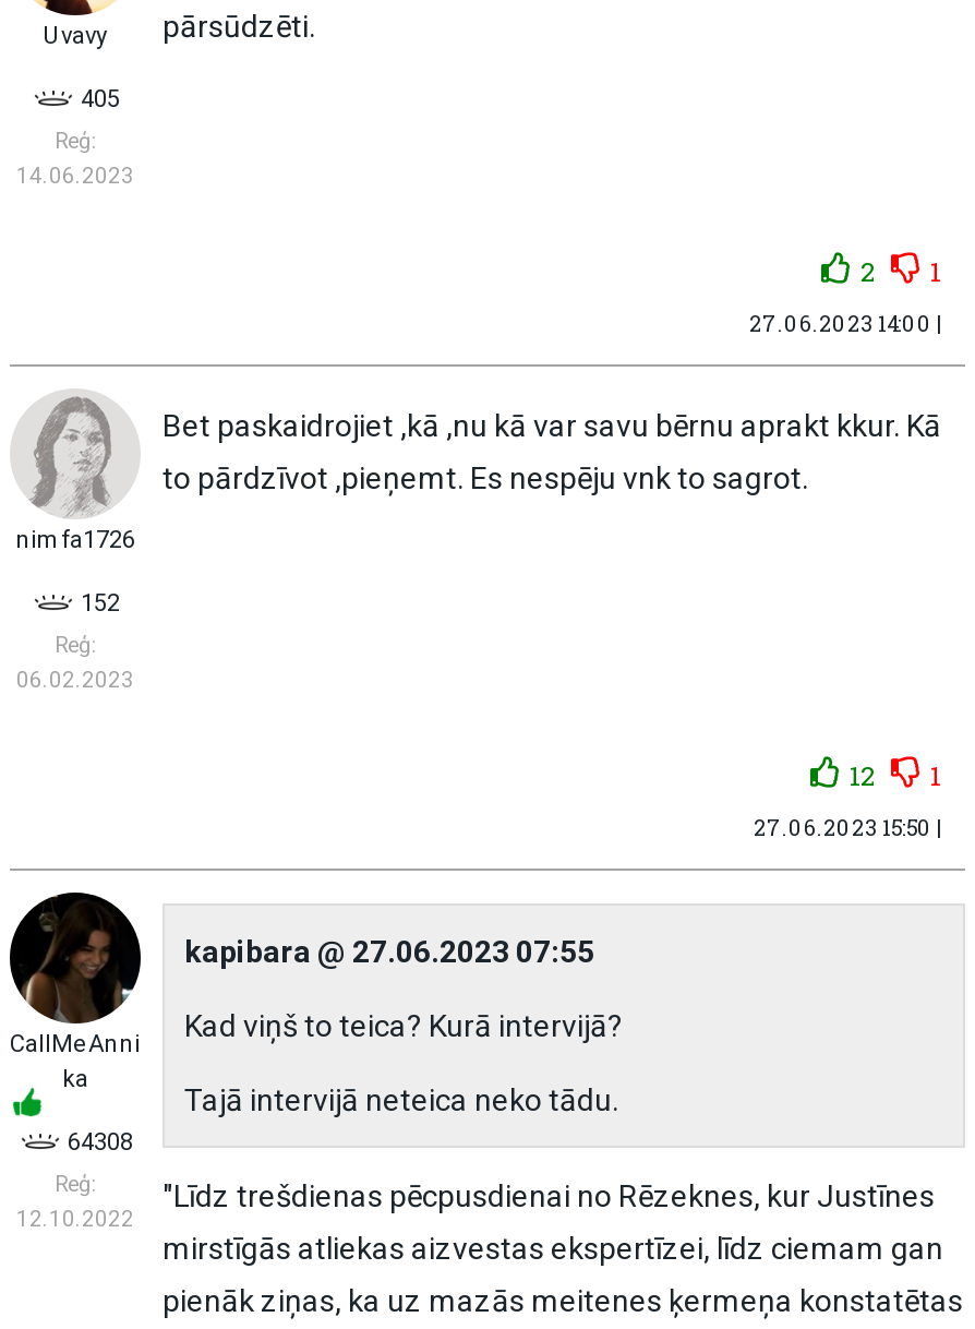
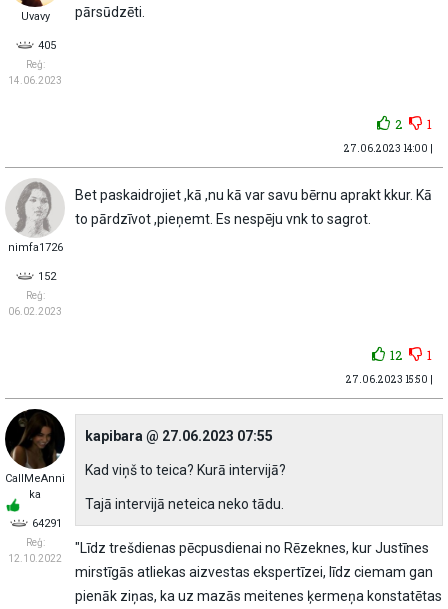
- 64308
+ 64291
